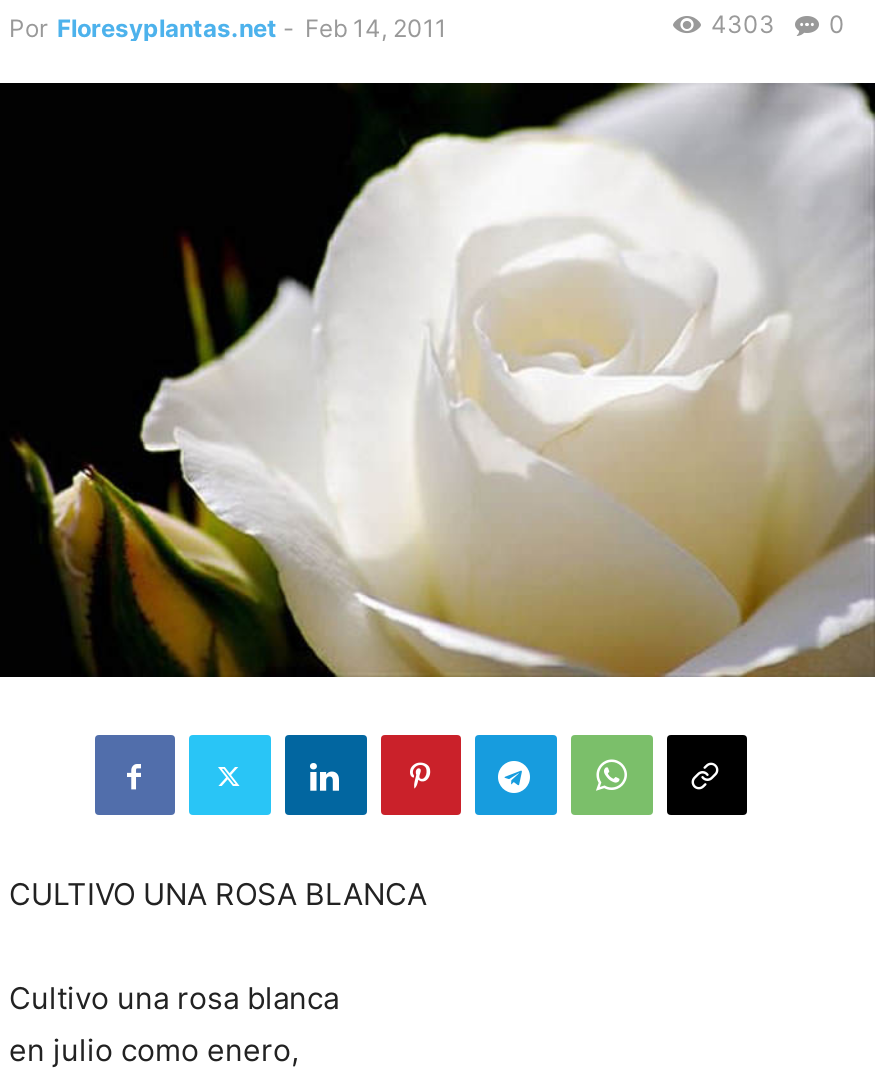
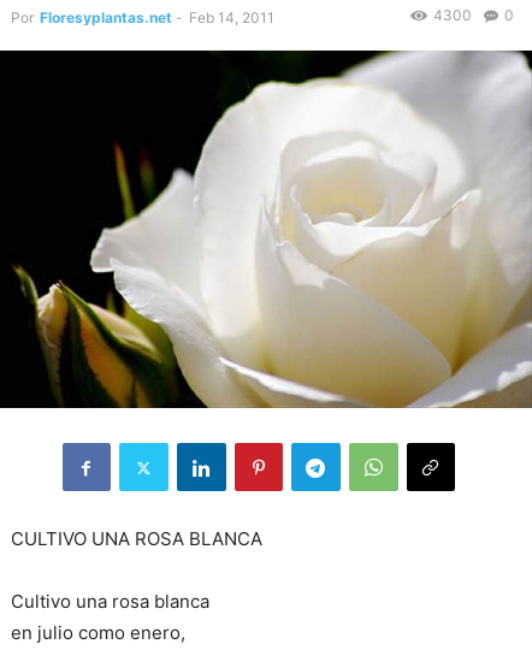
- 4303 0
+ 4300 0
